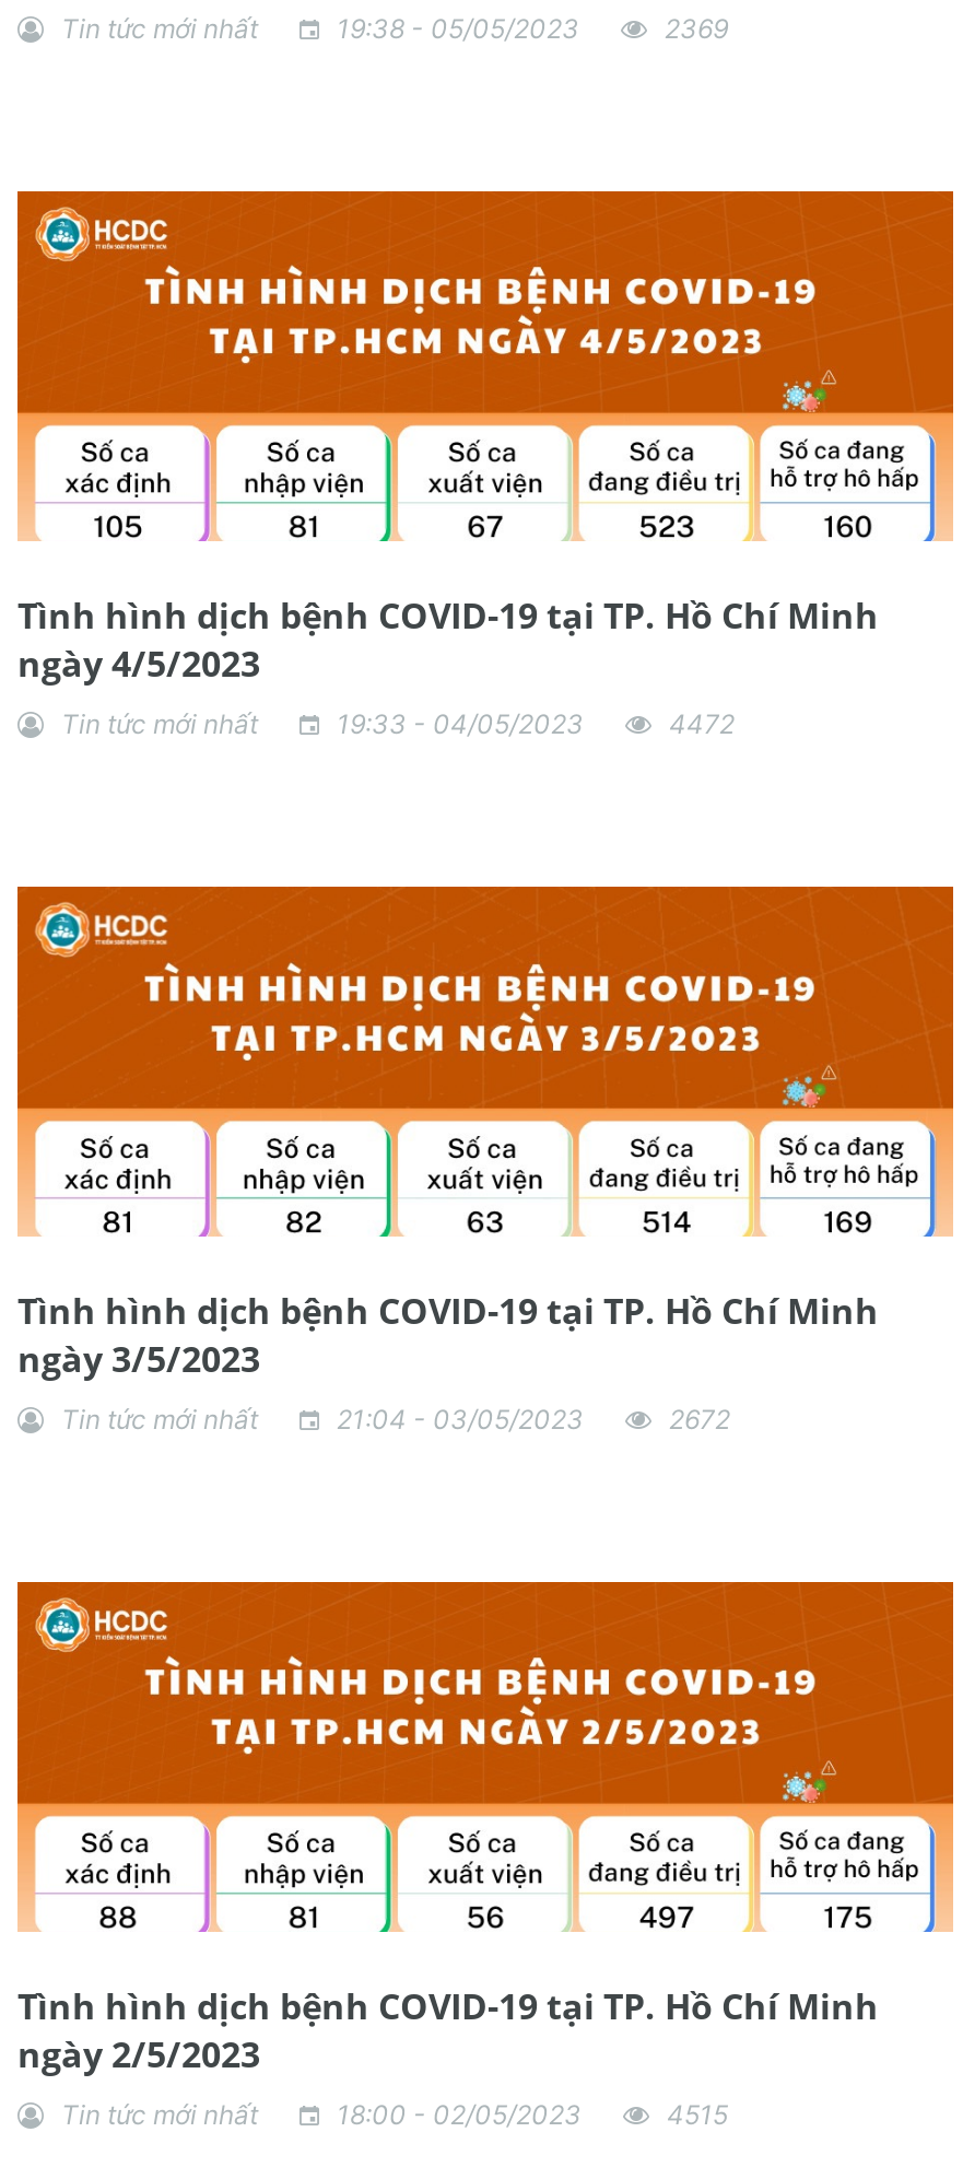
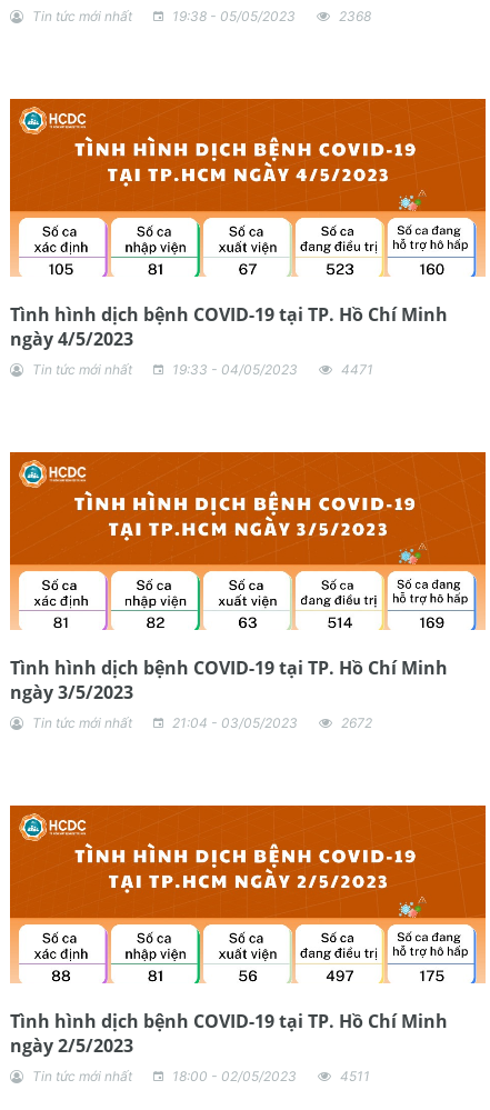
- 2369
+ 2368

- 4472
+ 4471

- 4515
+ 4511
